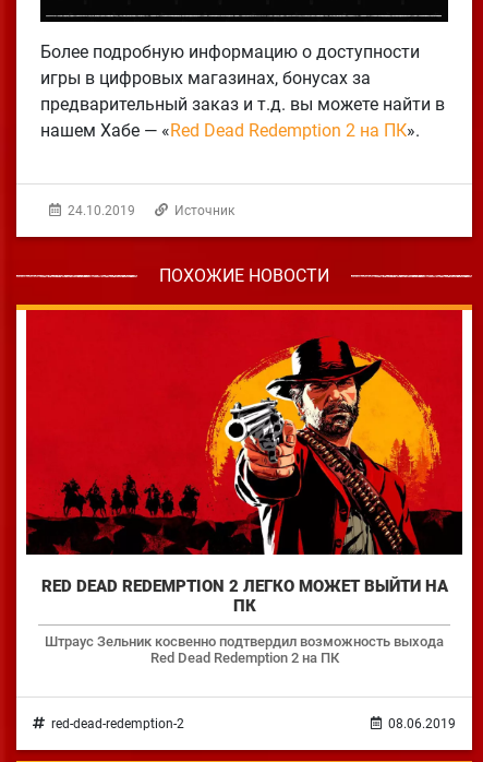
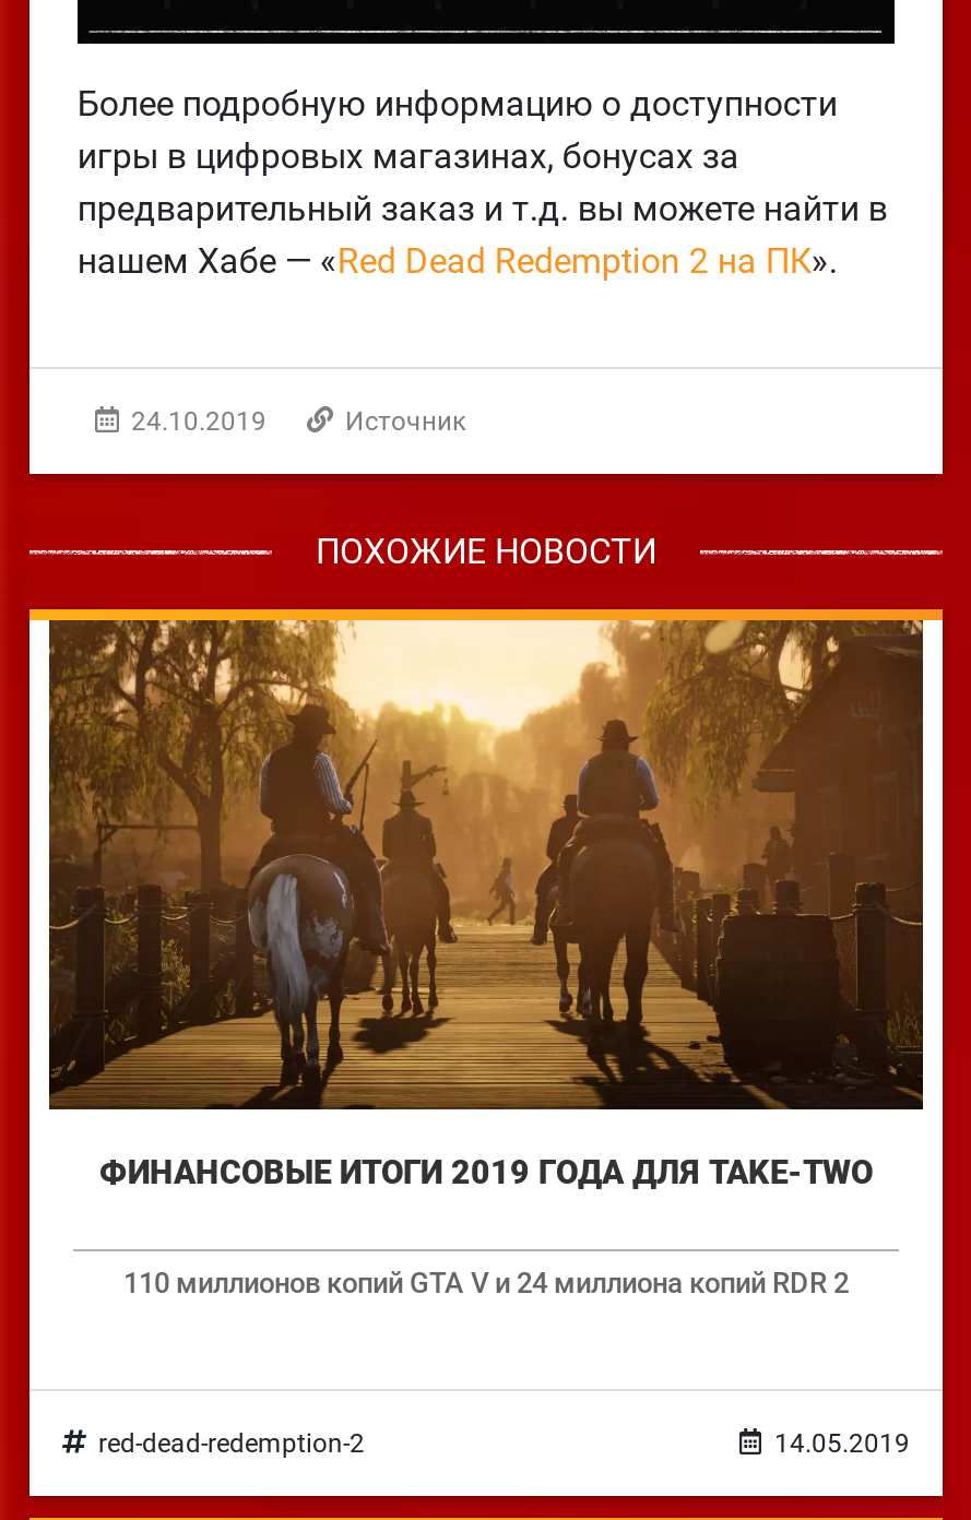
- [image]
- RED DEAD REDEMPTION 2 ЛЕГКО МОЖЕТ ВЫЙТИ НА
- ПК
+ [image]
+ ФИНАНСОВЫЕ ИТОГИ 2019 ГОДА ДЛЯ TAKE-TWO

- Штраус Зельник косвенно подтвердил возможность выхода
- Red Dead Redemption 2 на ПК
+ 110 миллионов копий GTA V и 24 миллиона копий RDR 2

- 08.06.2019
+ 14.05.2019
